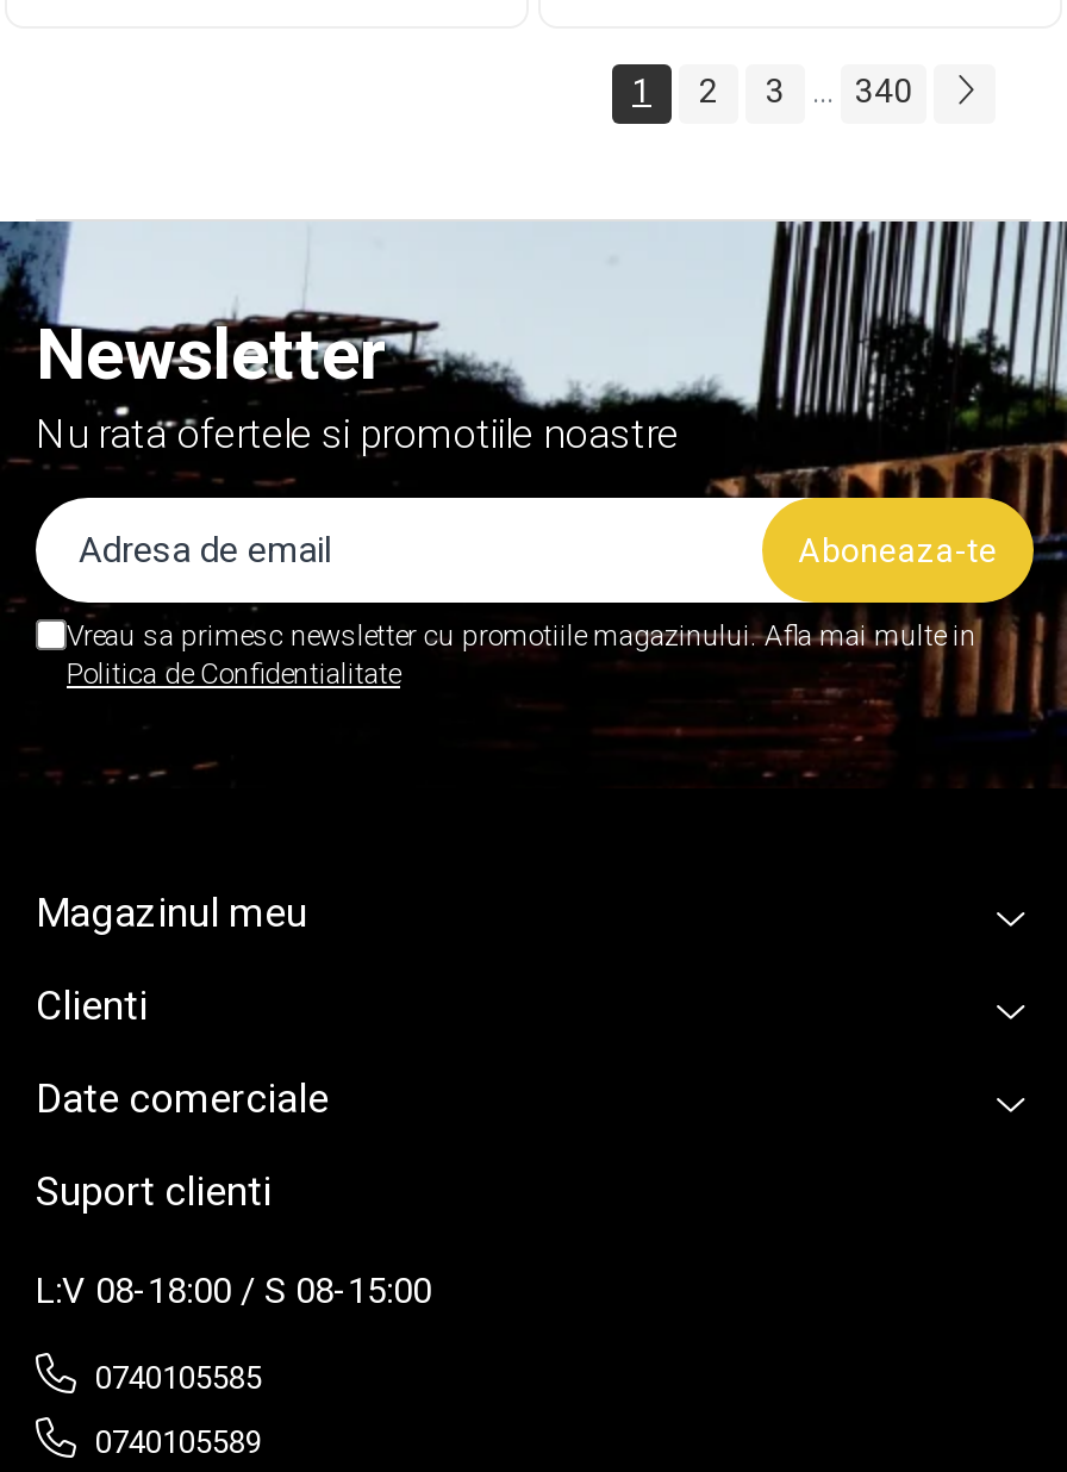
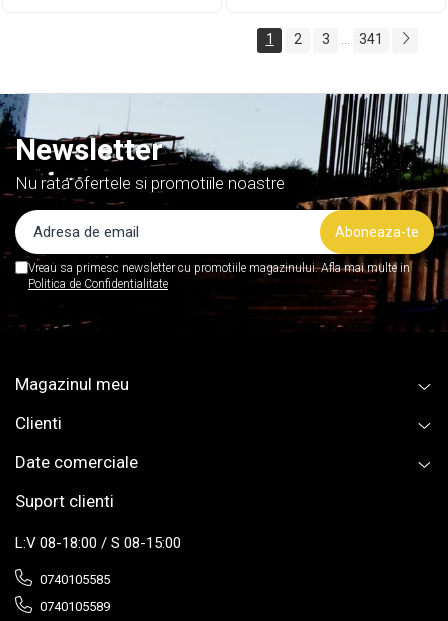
- 340
+ 341
